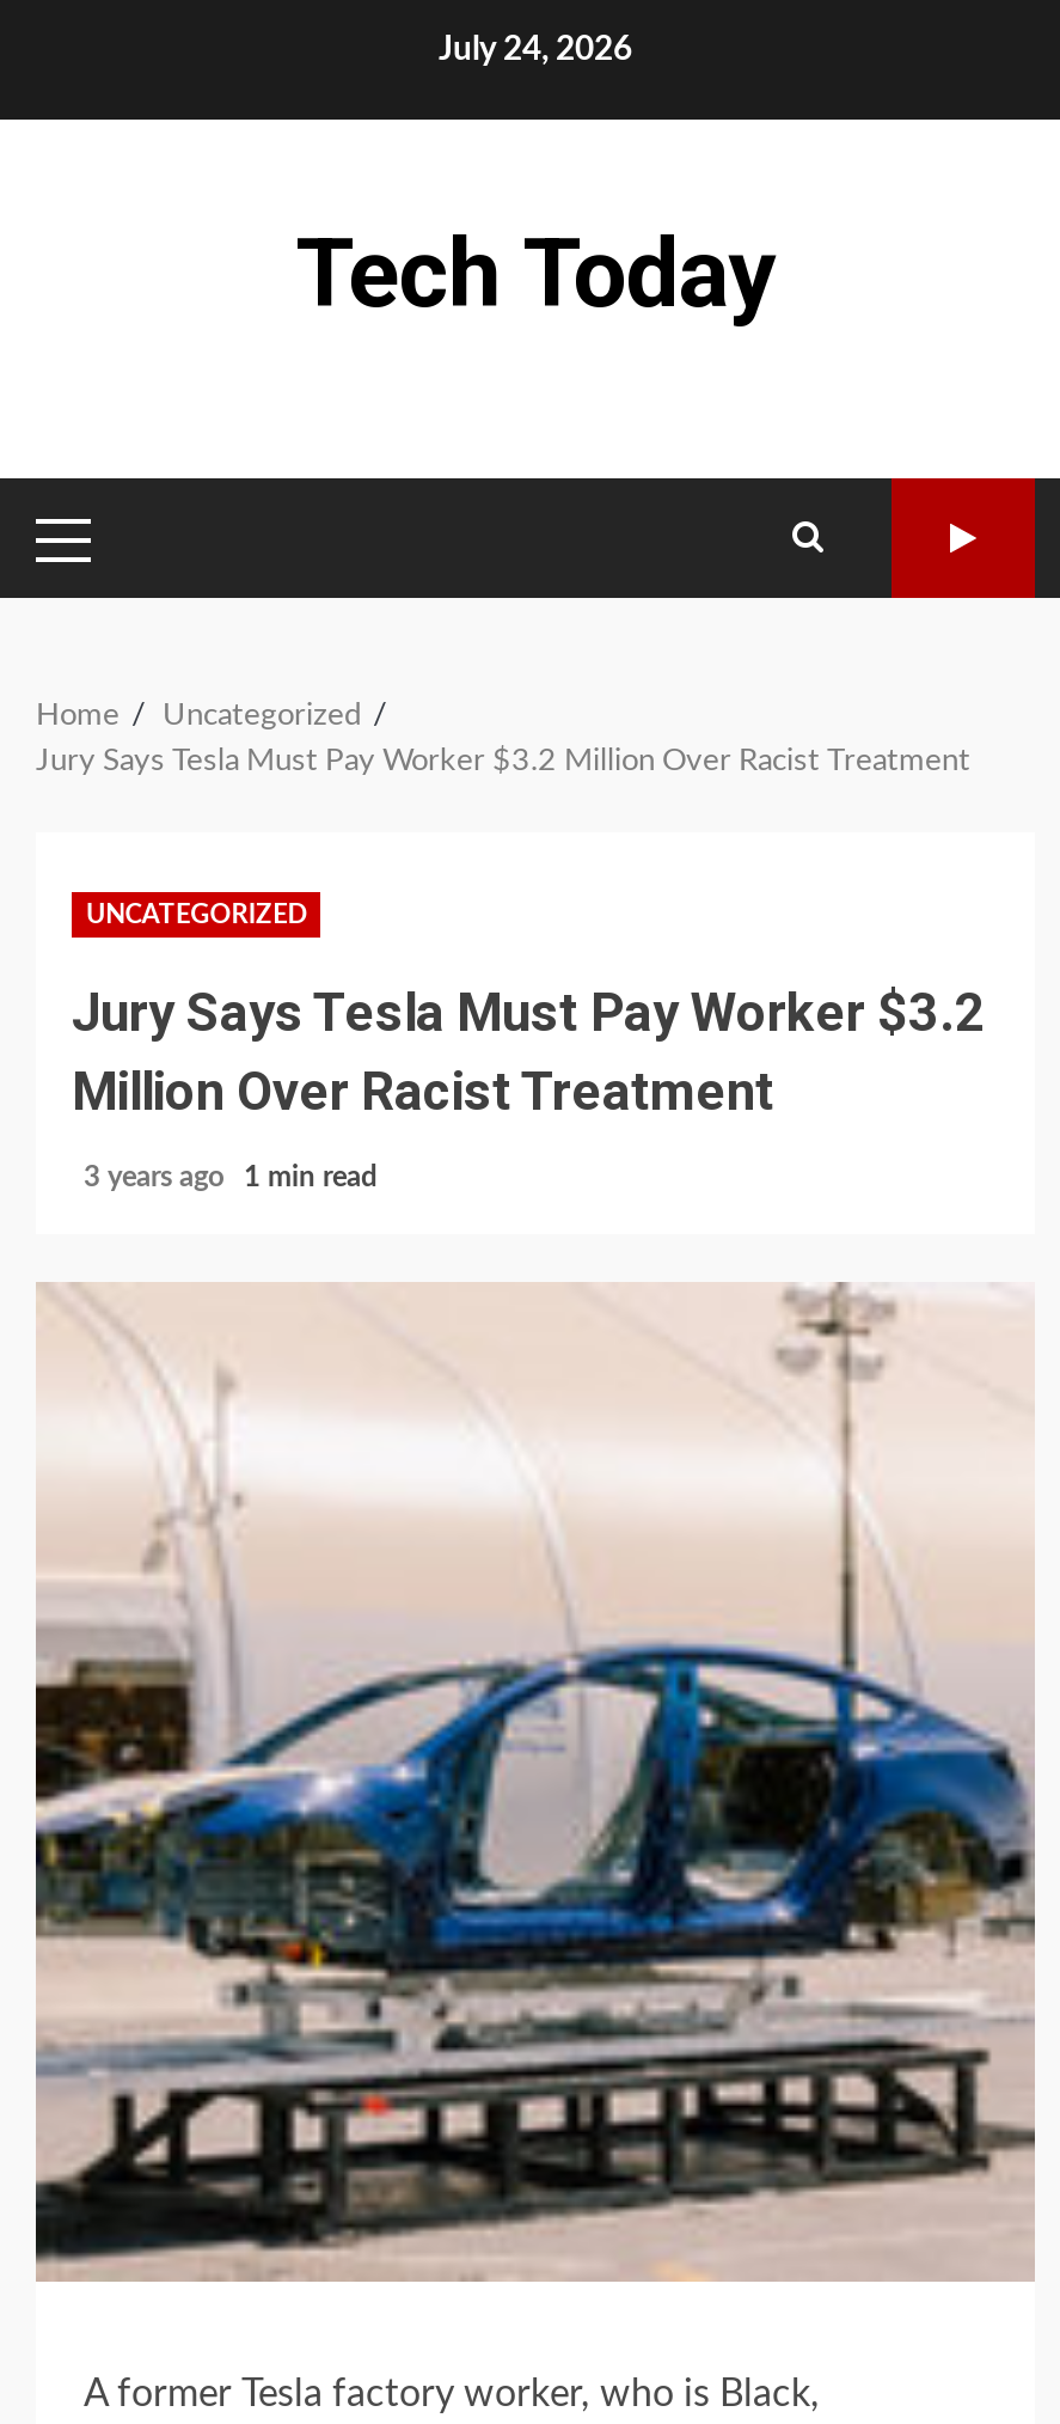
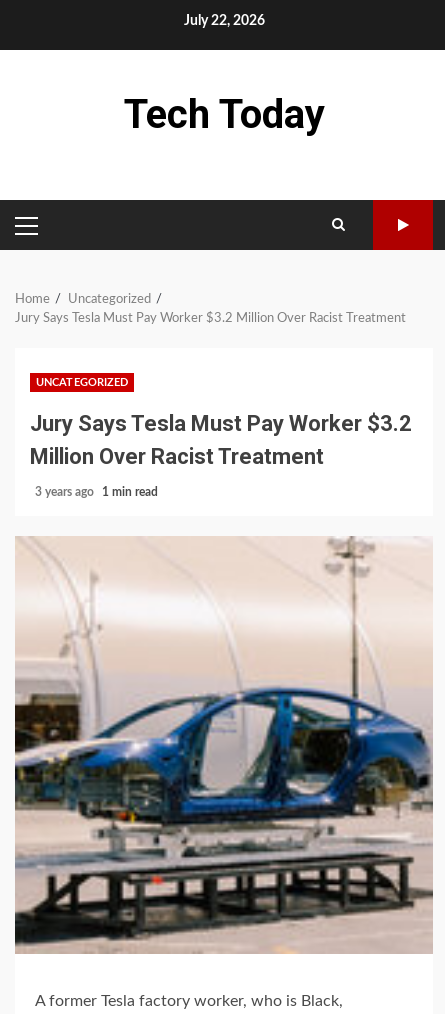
- July 24, 2026
+ July 22, 2026
